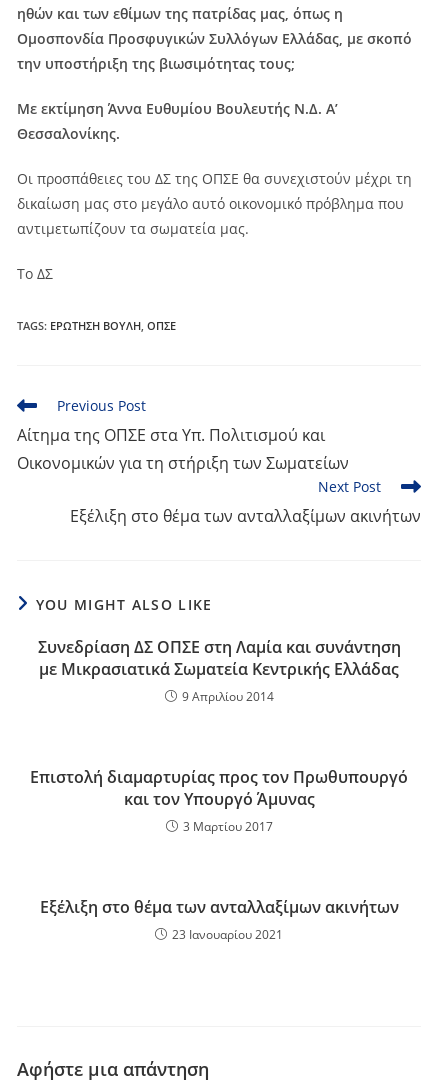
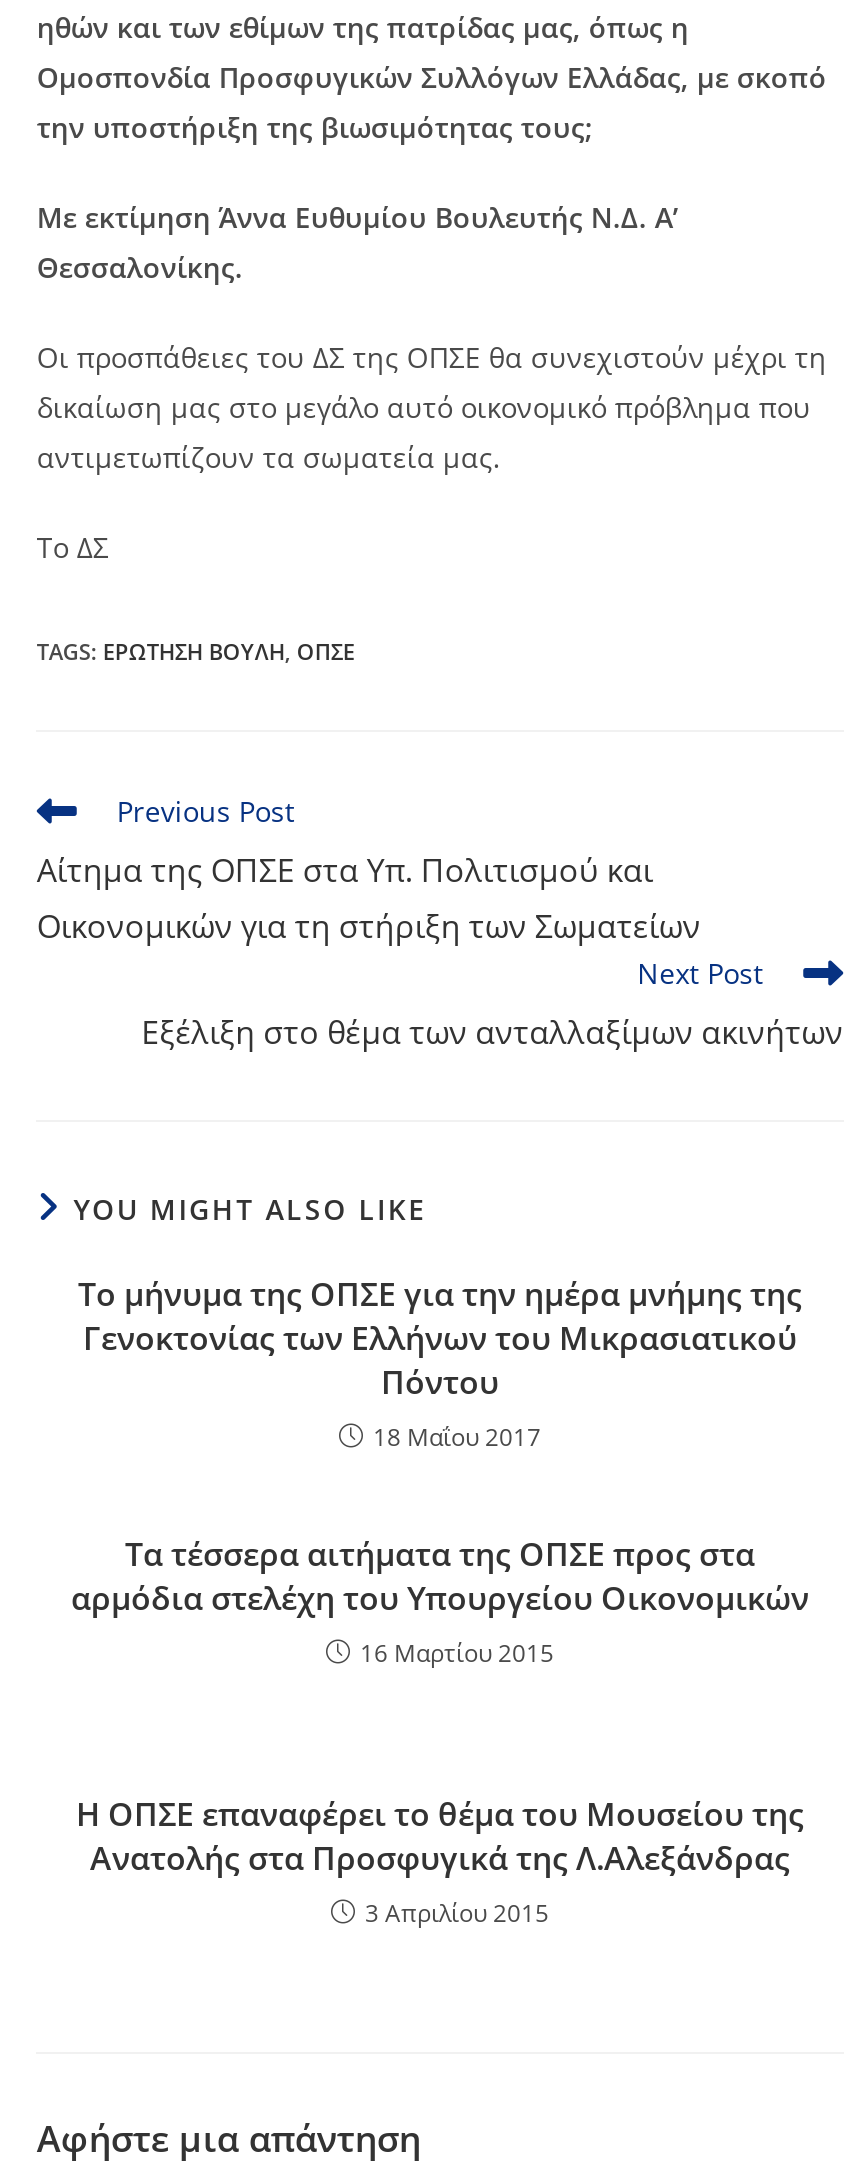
- Συνεδρίαση ΔΣ ΟΠΣΕ στη Λαμία και συνάντηση
- με Μικρασιατικά Σωματεία Κεντρικής Ελλάδας
- 9 Απριλίου 2014
+ Το μήνυμα της ΟΠΣΕ για την ημέρα μνήμης της
+ Γενοκτονίας των Ελλήνων του Μικρασιατικού
+ Πόντου
+ 18 Μαΐου 2017

- Επιστολή διαμαρτυρίας προς τον Πρωθυπουργό
- και τον Υπουργό Άμυνας
- 3 Μαρτίου 2017
+ Τα τέσσερα αιτήματα της ΟΠΣΕ προς στα
+ αρμόδια στελέχη του Υπουργείου Οικονομικών
+ 16 Μαρτίου 2015

- Εξέλιξη στο θέμα των ανταλλαξίμων ακινήτων
- 23 Ιανουαρίου 2021
+ Η ΟΠΣΕ επαναφέρει το θέμα του Μουσείου της
+ Ανατολής στα Προσφυγικά της Λ.Αλεξάνδρας
+ 3 Απριλίου 2015
